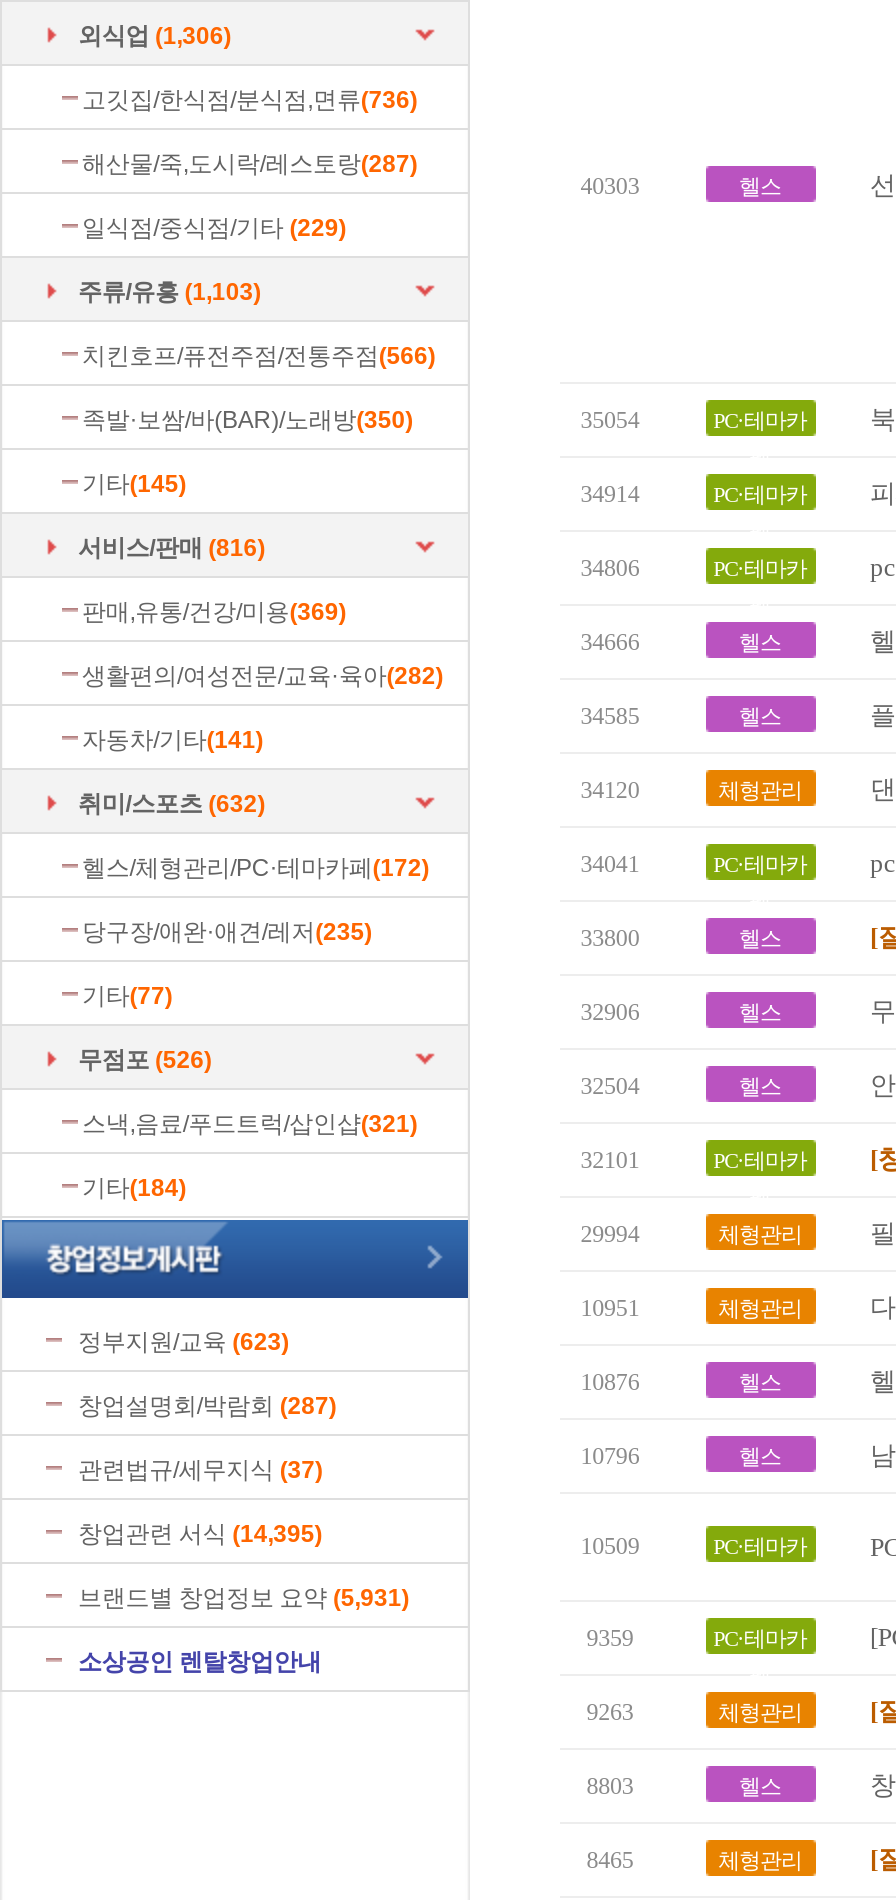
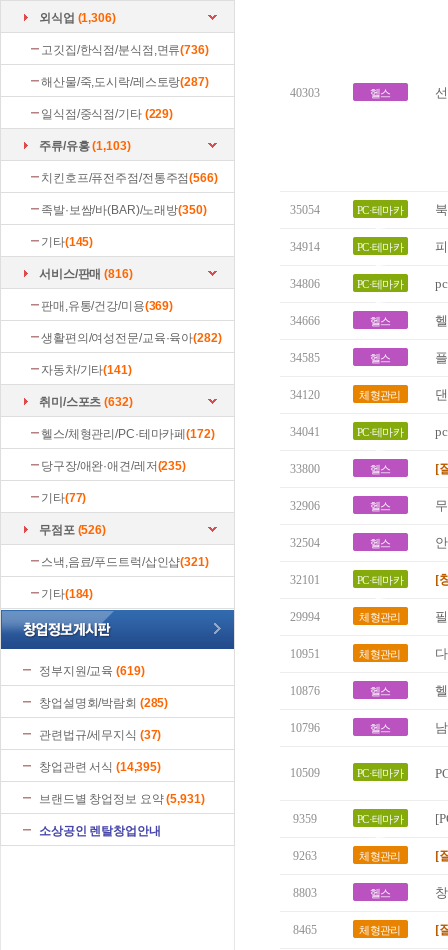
- 정부지원/교육 (623)
+ 정부지원/교육 (619)

- 창업설명회/박람회 (287)
+ 창업설명회/박람회 (285)
